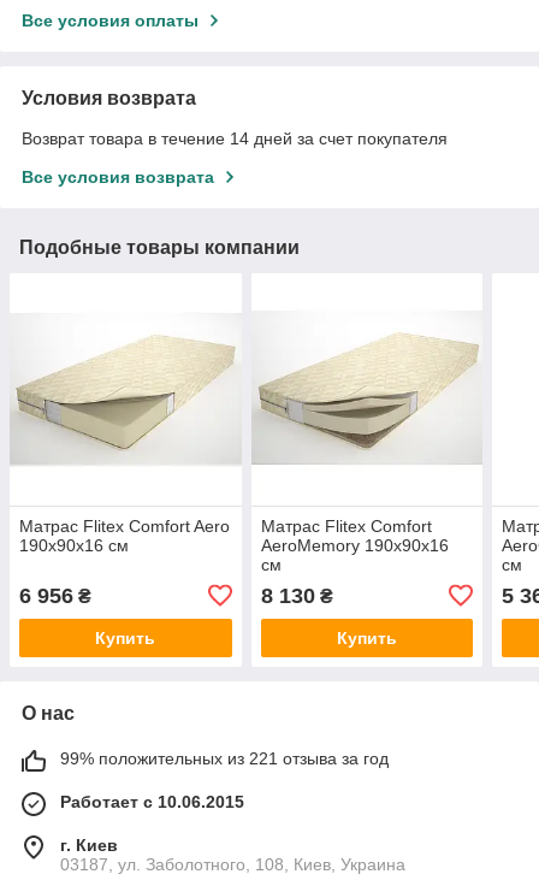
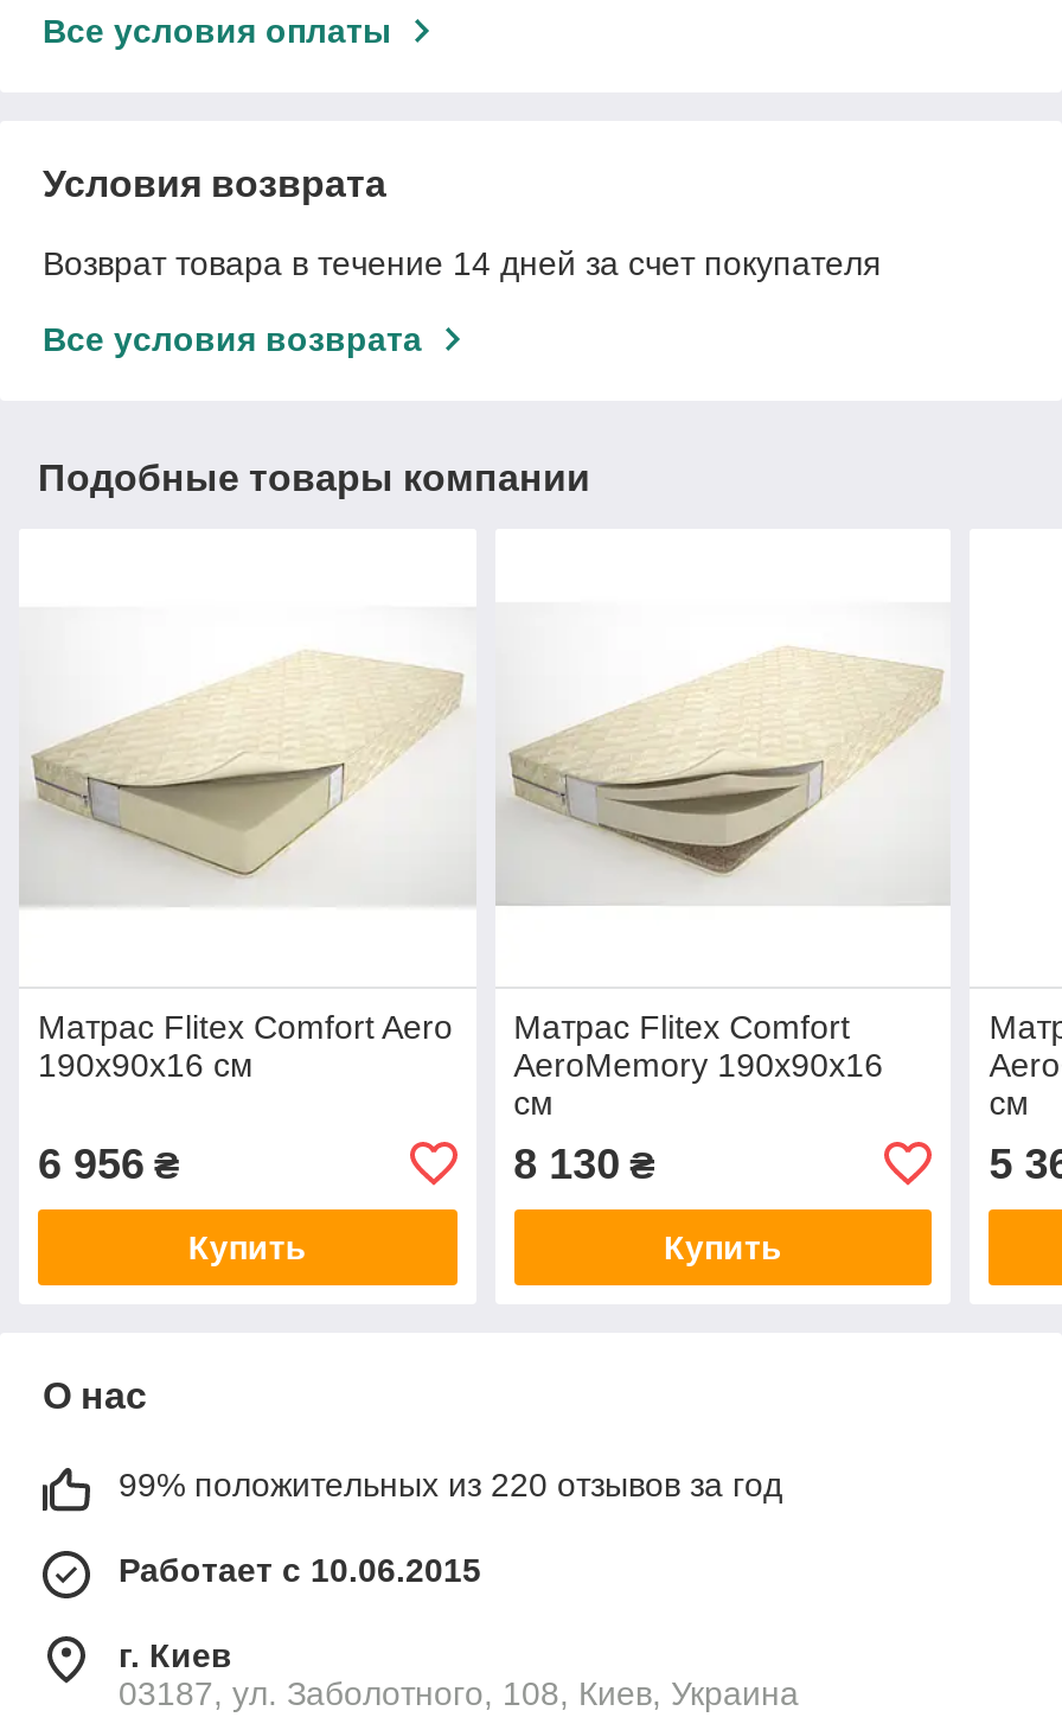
- 99% положительных из 221 отзыва за год
+ 99% положительных из 220 отзывов за год
